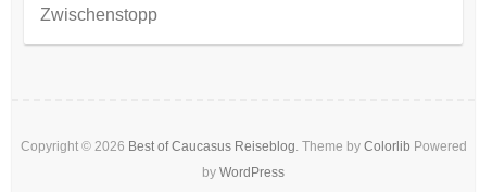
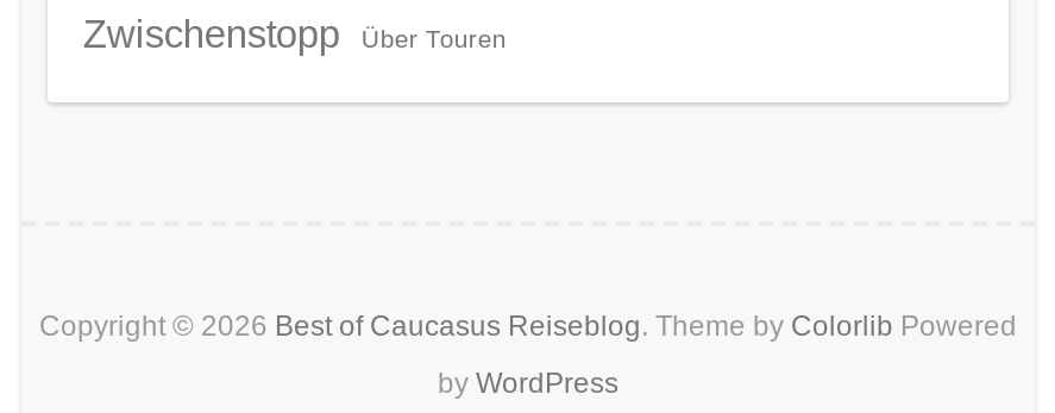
+ Über Touren
